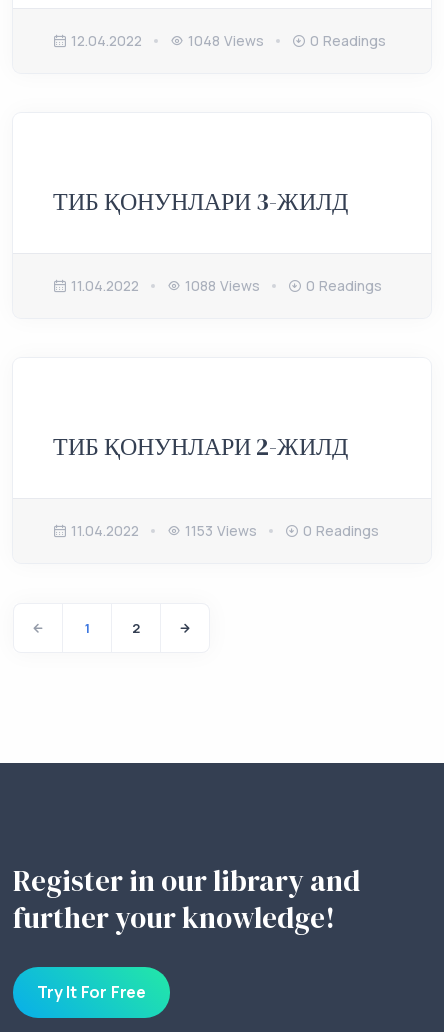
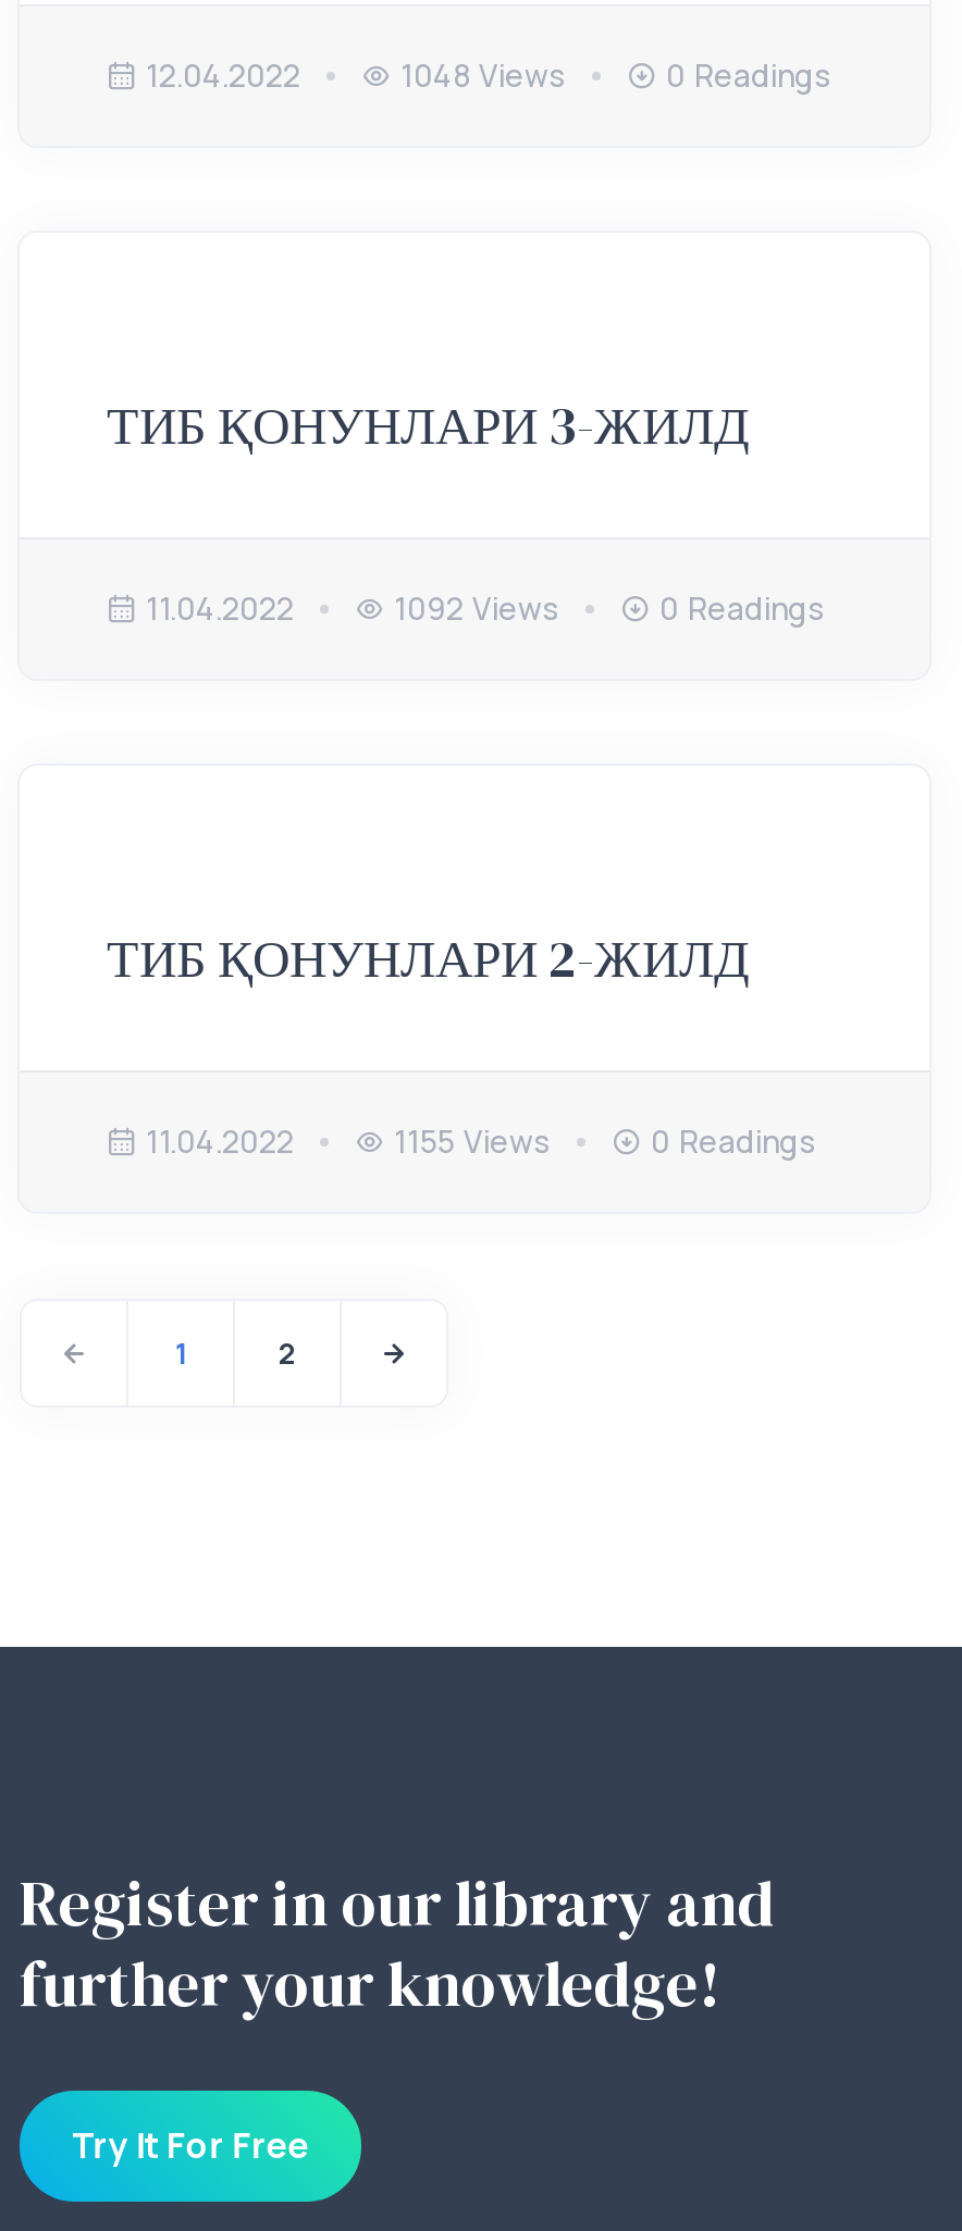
- 1088 Views
+ 1092 Views

- 1153 Views
+ 1155 Views
